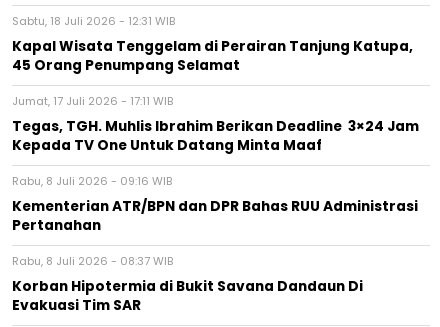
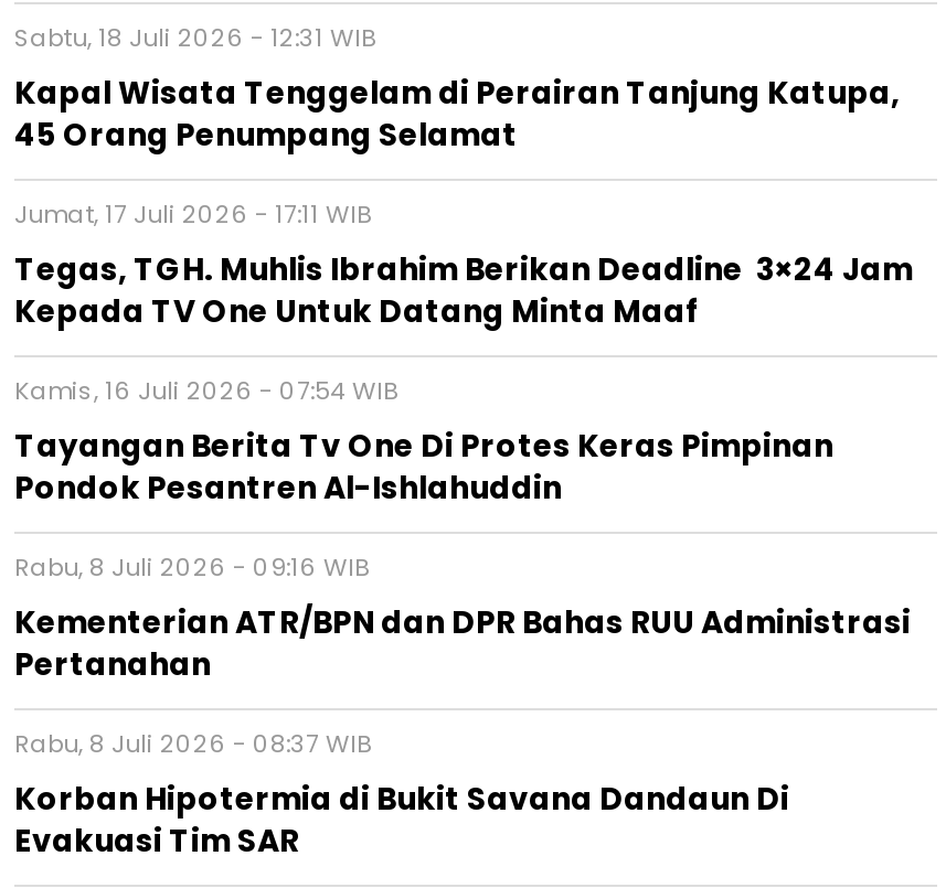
+ Kamis, 16 Juli 2026 - 07:54 WIB
+ Tayangan Berita Tv One Di Protes Keras Pimpinan
+ Pondok Pesantren Al-Ishlahuddin
